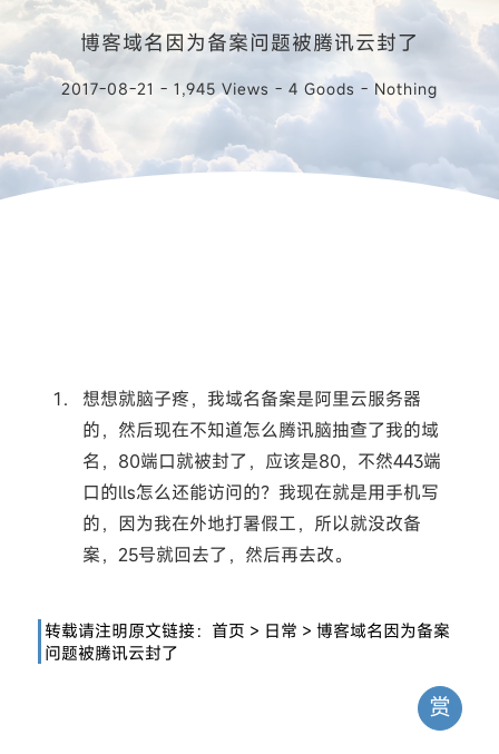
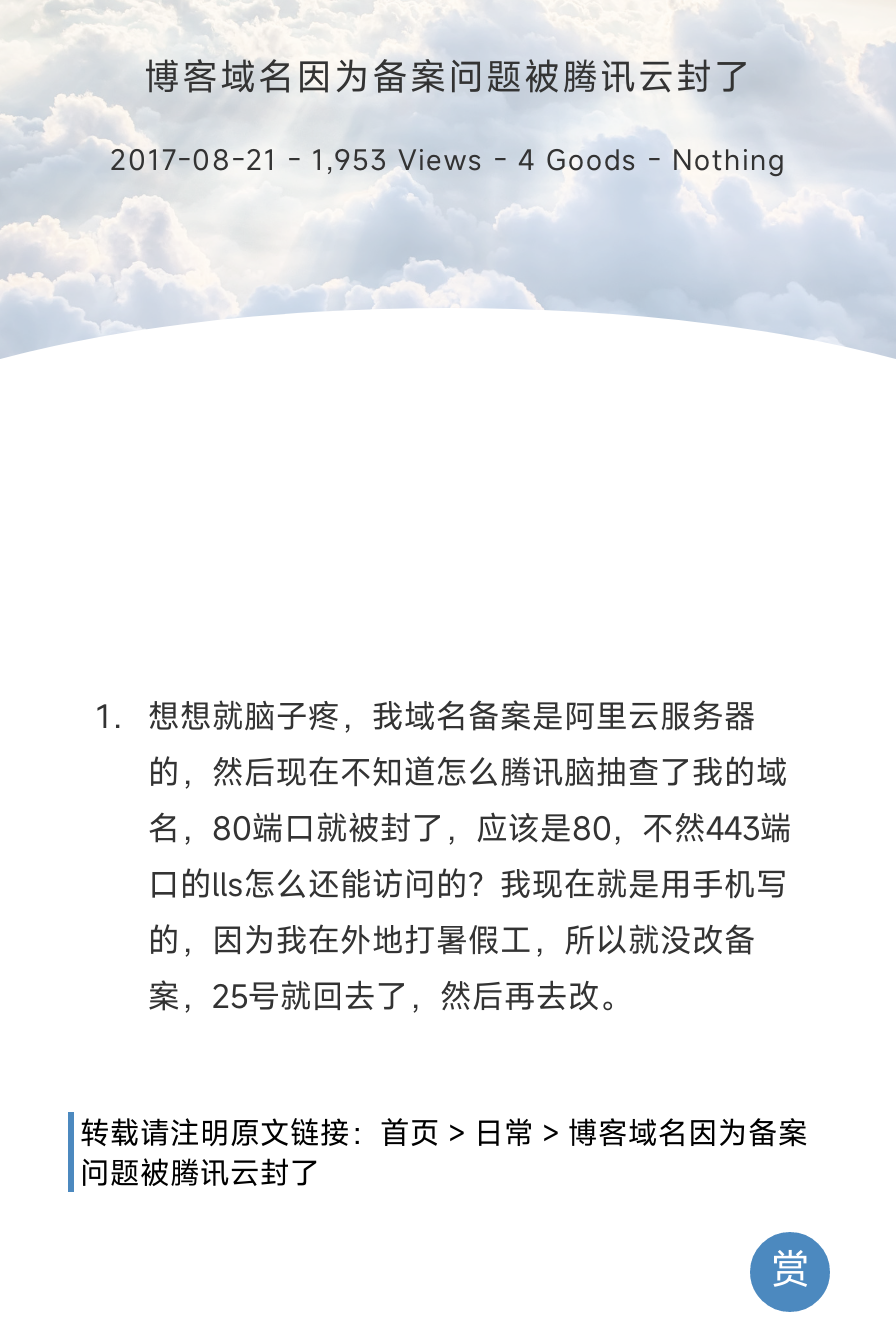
- 2017-08-21 - 1,945 Views - 4 Goods - Nothing
+ 2017-08-21 - 1,953 Views - 4 Goods - Nothing
